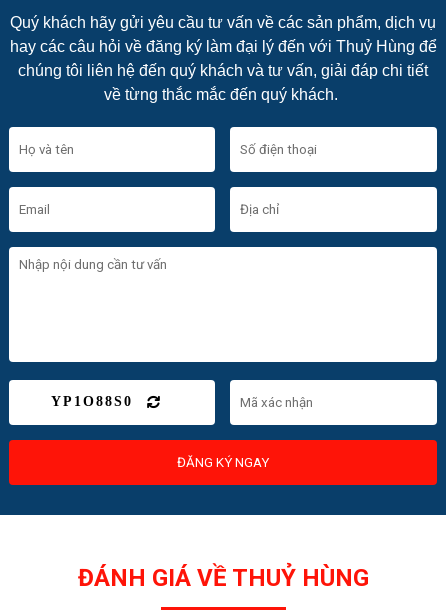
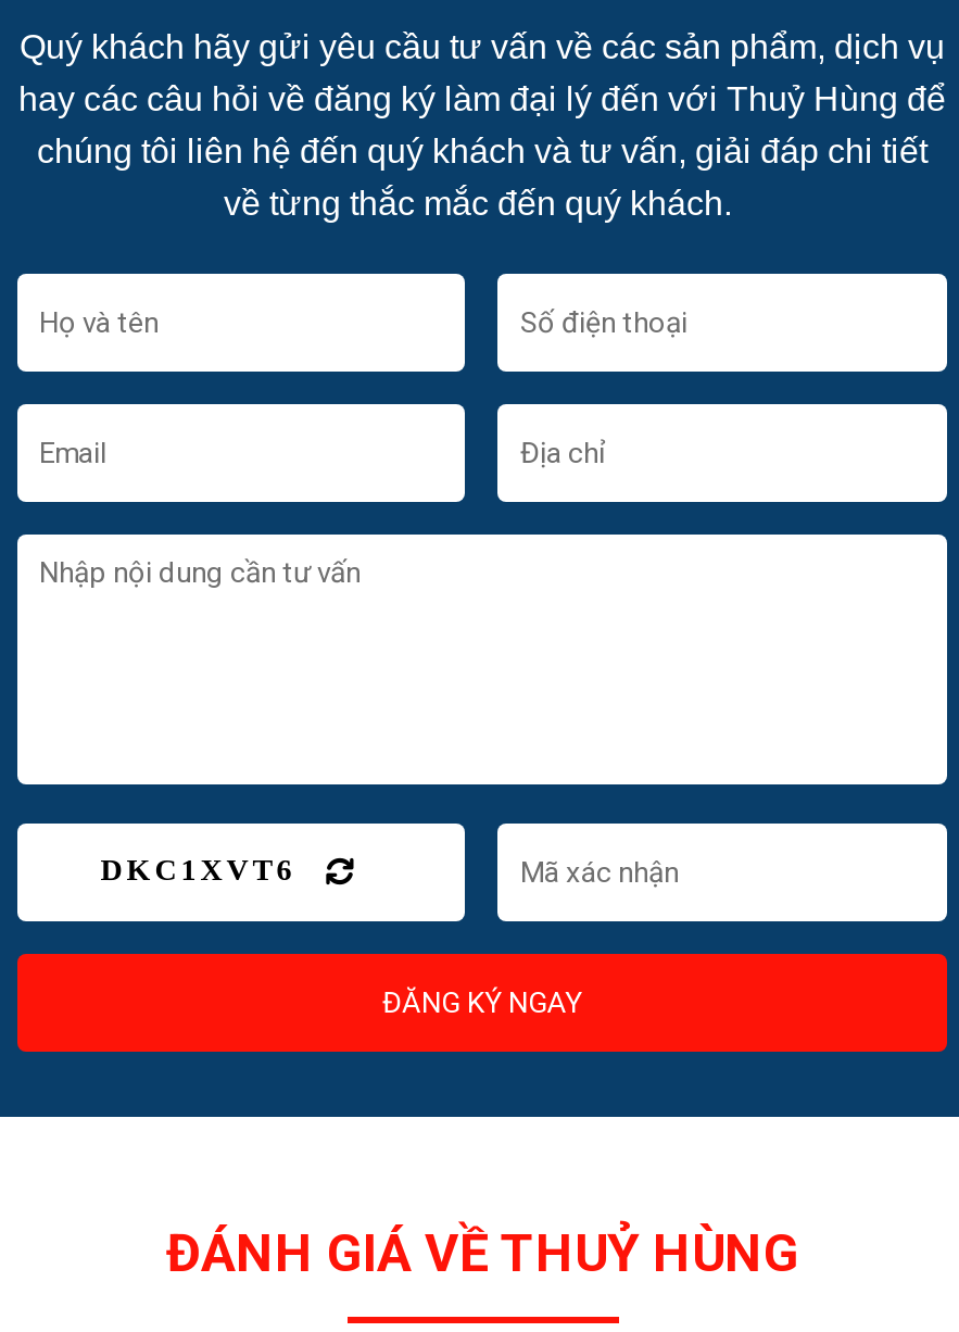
- YP1O88S0
+ DKC1XVT6
